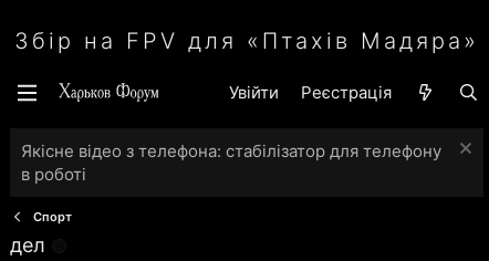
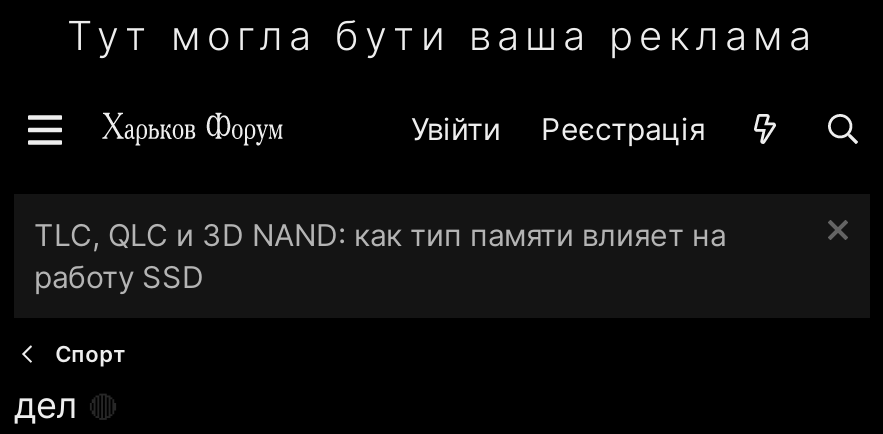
- Збір на FPV для «Птахів Мадяра»
+ Тут могла бути ваша реклама

- Якісне відео з телефона: стабілізатор для телефону
- в роботі
+ TLC, QLC и 3D NAND: как тип памяти влияет на
+ работу SSD
